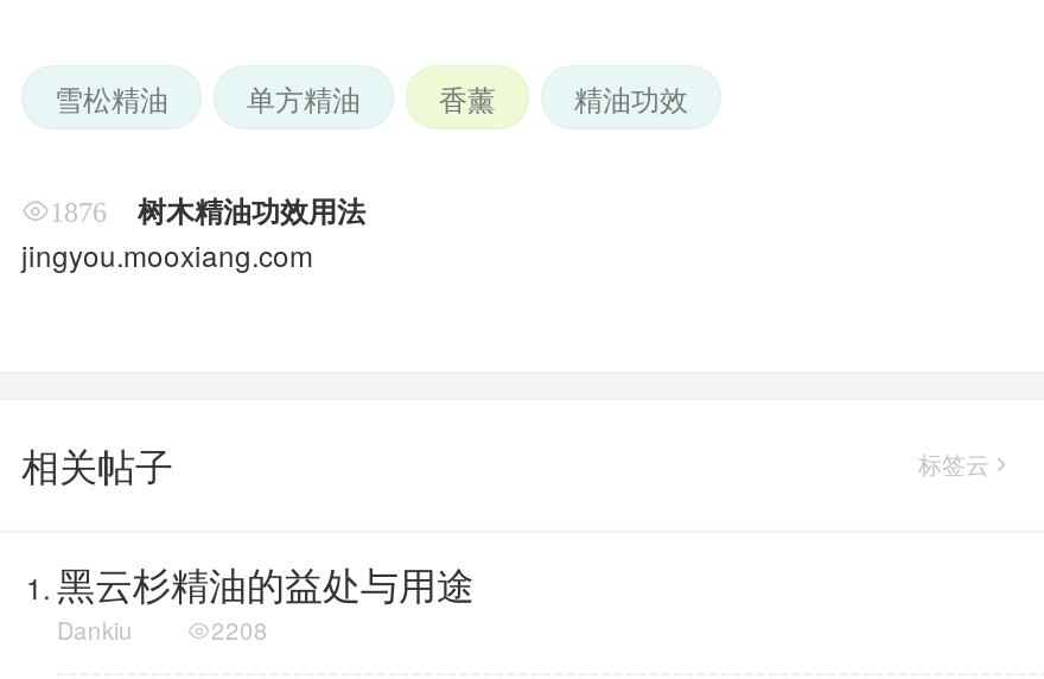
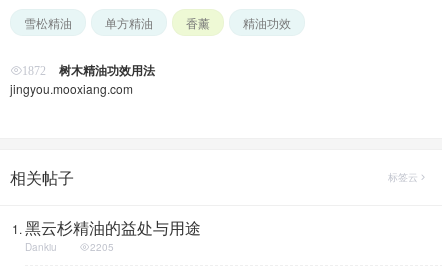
- 1876 树木精油功效用法
+ 1872 树木精油功效用法

- 2208
+ 2205
